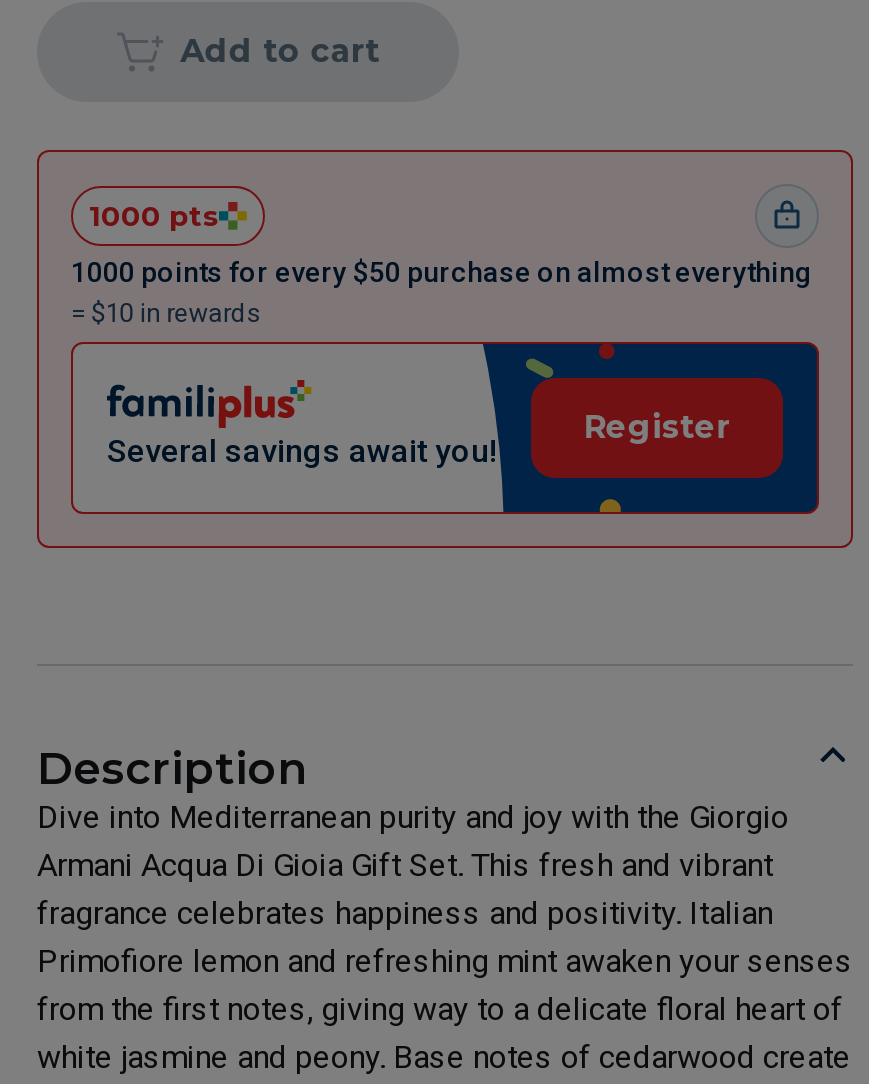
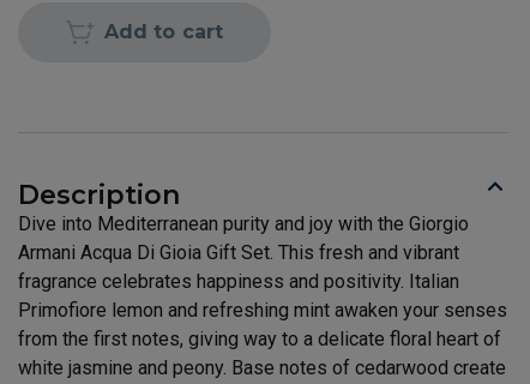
- [image]
- 1000 pts
- 1000 points for every $50 purchase on almost everything
- = $10 in rewards

- Register

- Several savings await you!
